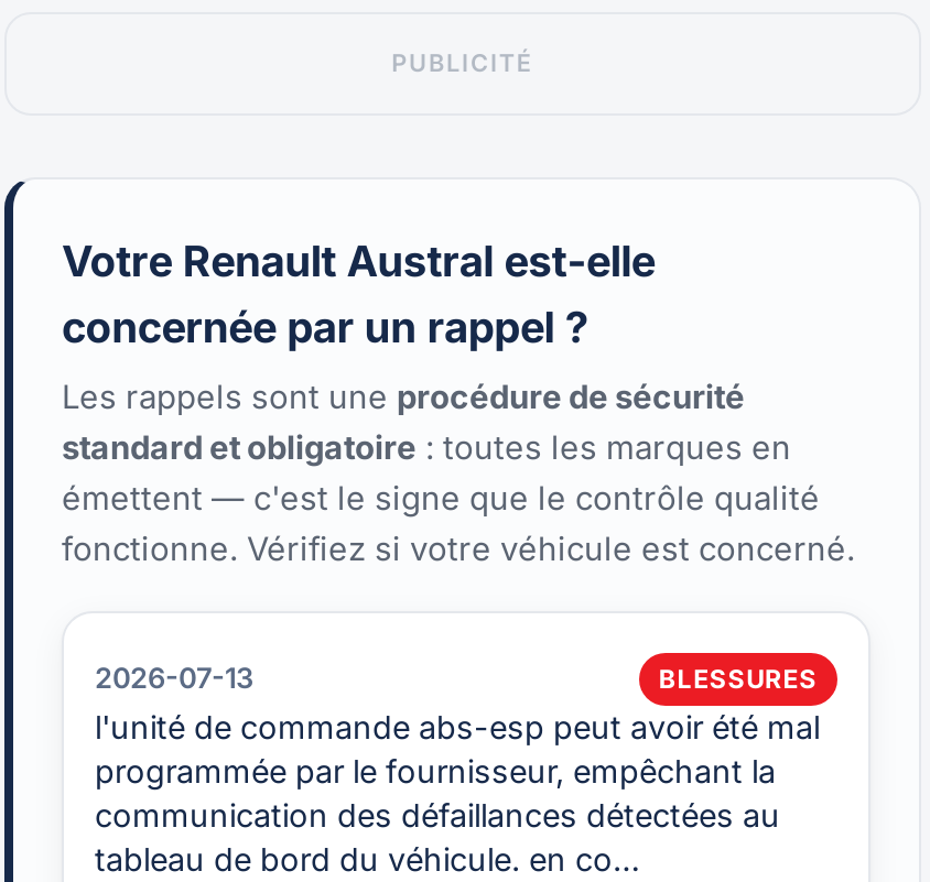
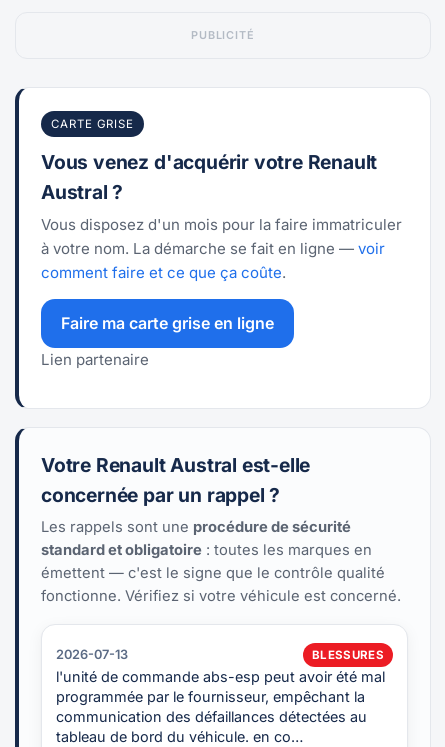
+ CARTE GRISE
+ Vous venez d'acquérir votre Renault
+ Austral ?
+ Vous disposez d'un mois pour la faire immatriculer
+ à votre nom. La démarche se fait en ligne — voir
+ comment faire et ce que ça coûte.
+ Faire ma carte grise en ligne
+ Lien partenaire
